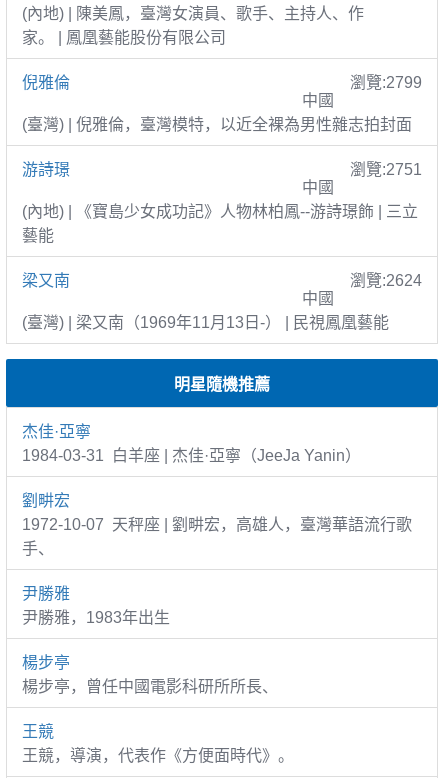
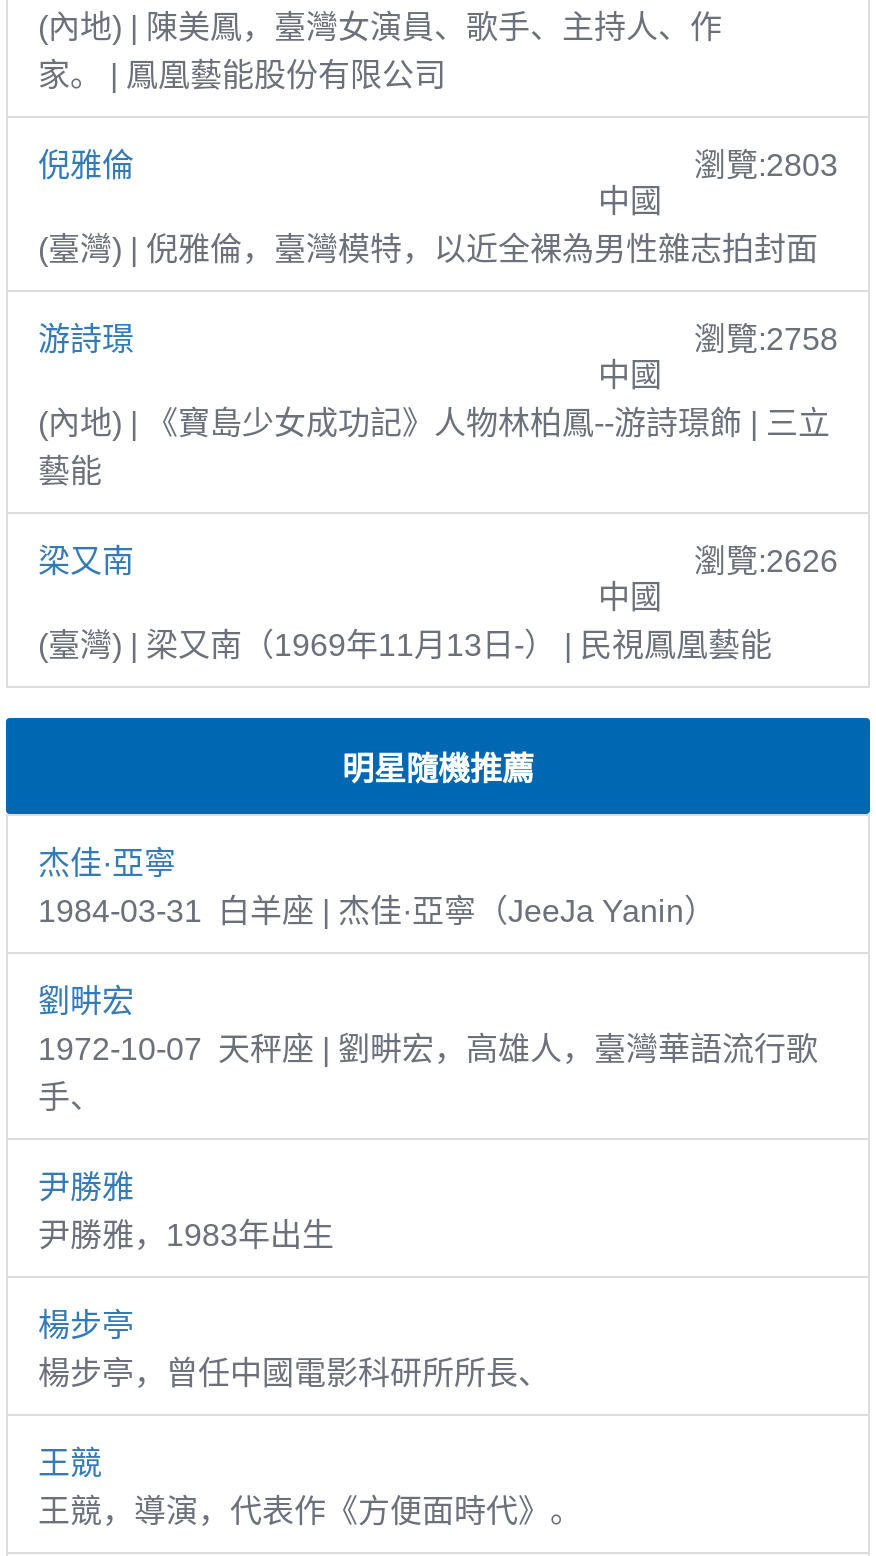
- 瀏覽:2799
+ 瀏覽:2803

- 瀏覽:2751
+ 瀏覽:2758

- 瀏覽:2624
+ 瀏覽:2626
